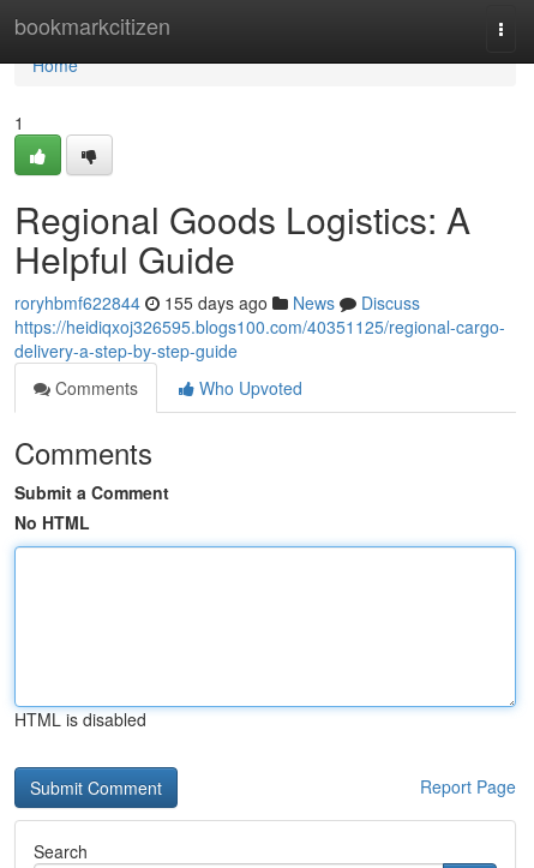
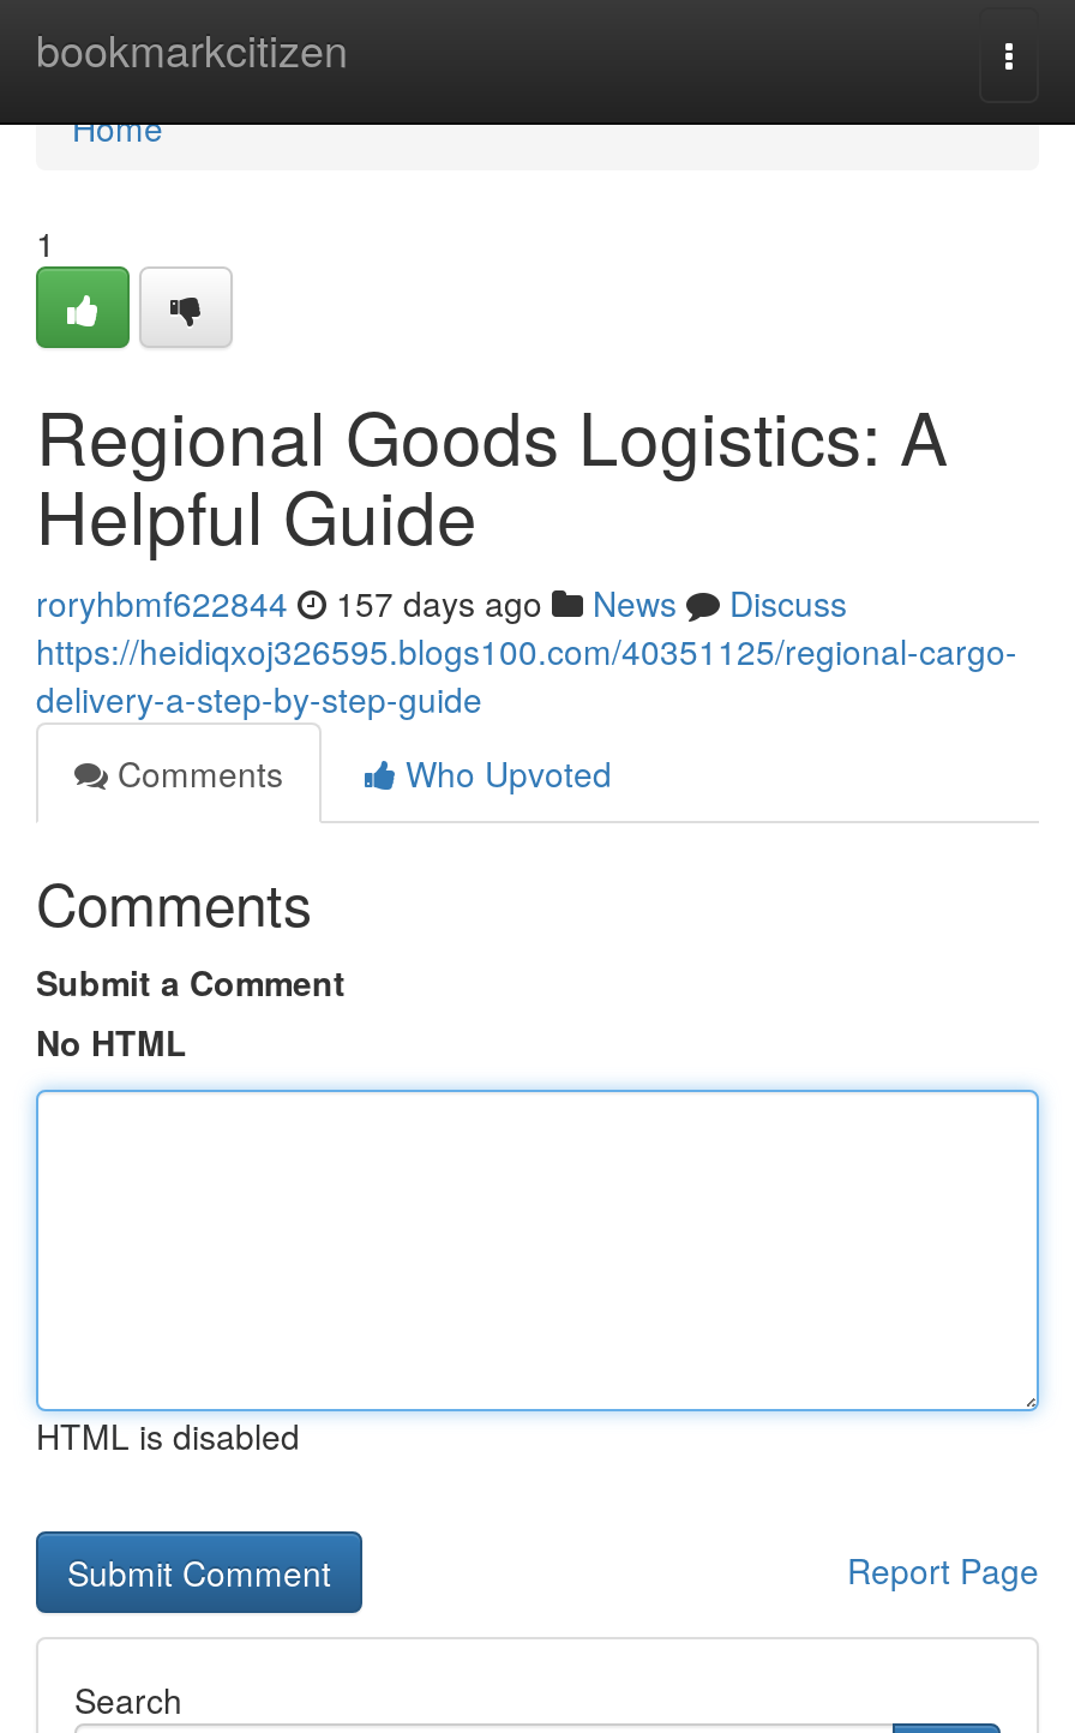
- roryhbmf622844 155 days ago News Discuss
+ roryhbmf622844 157 days ago News Discuss
